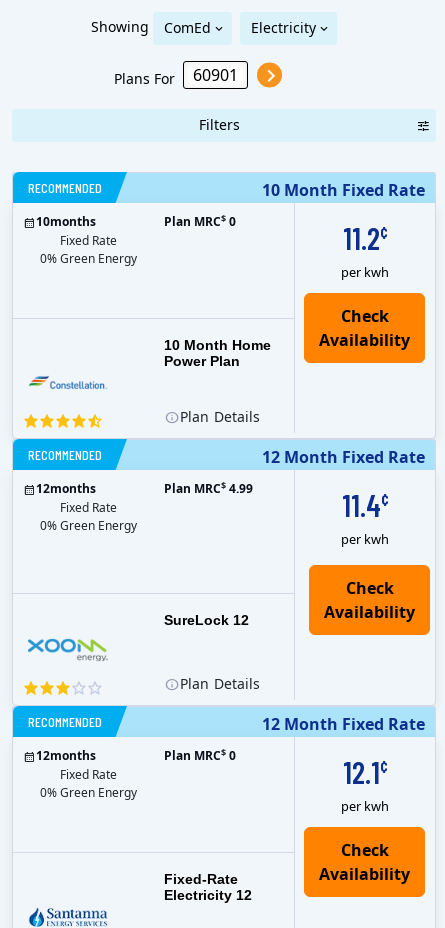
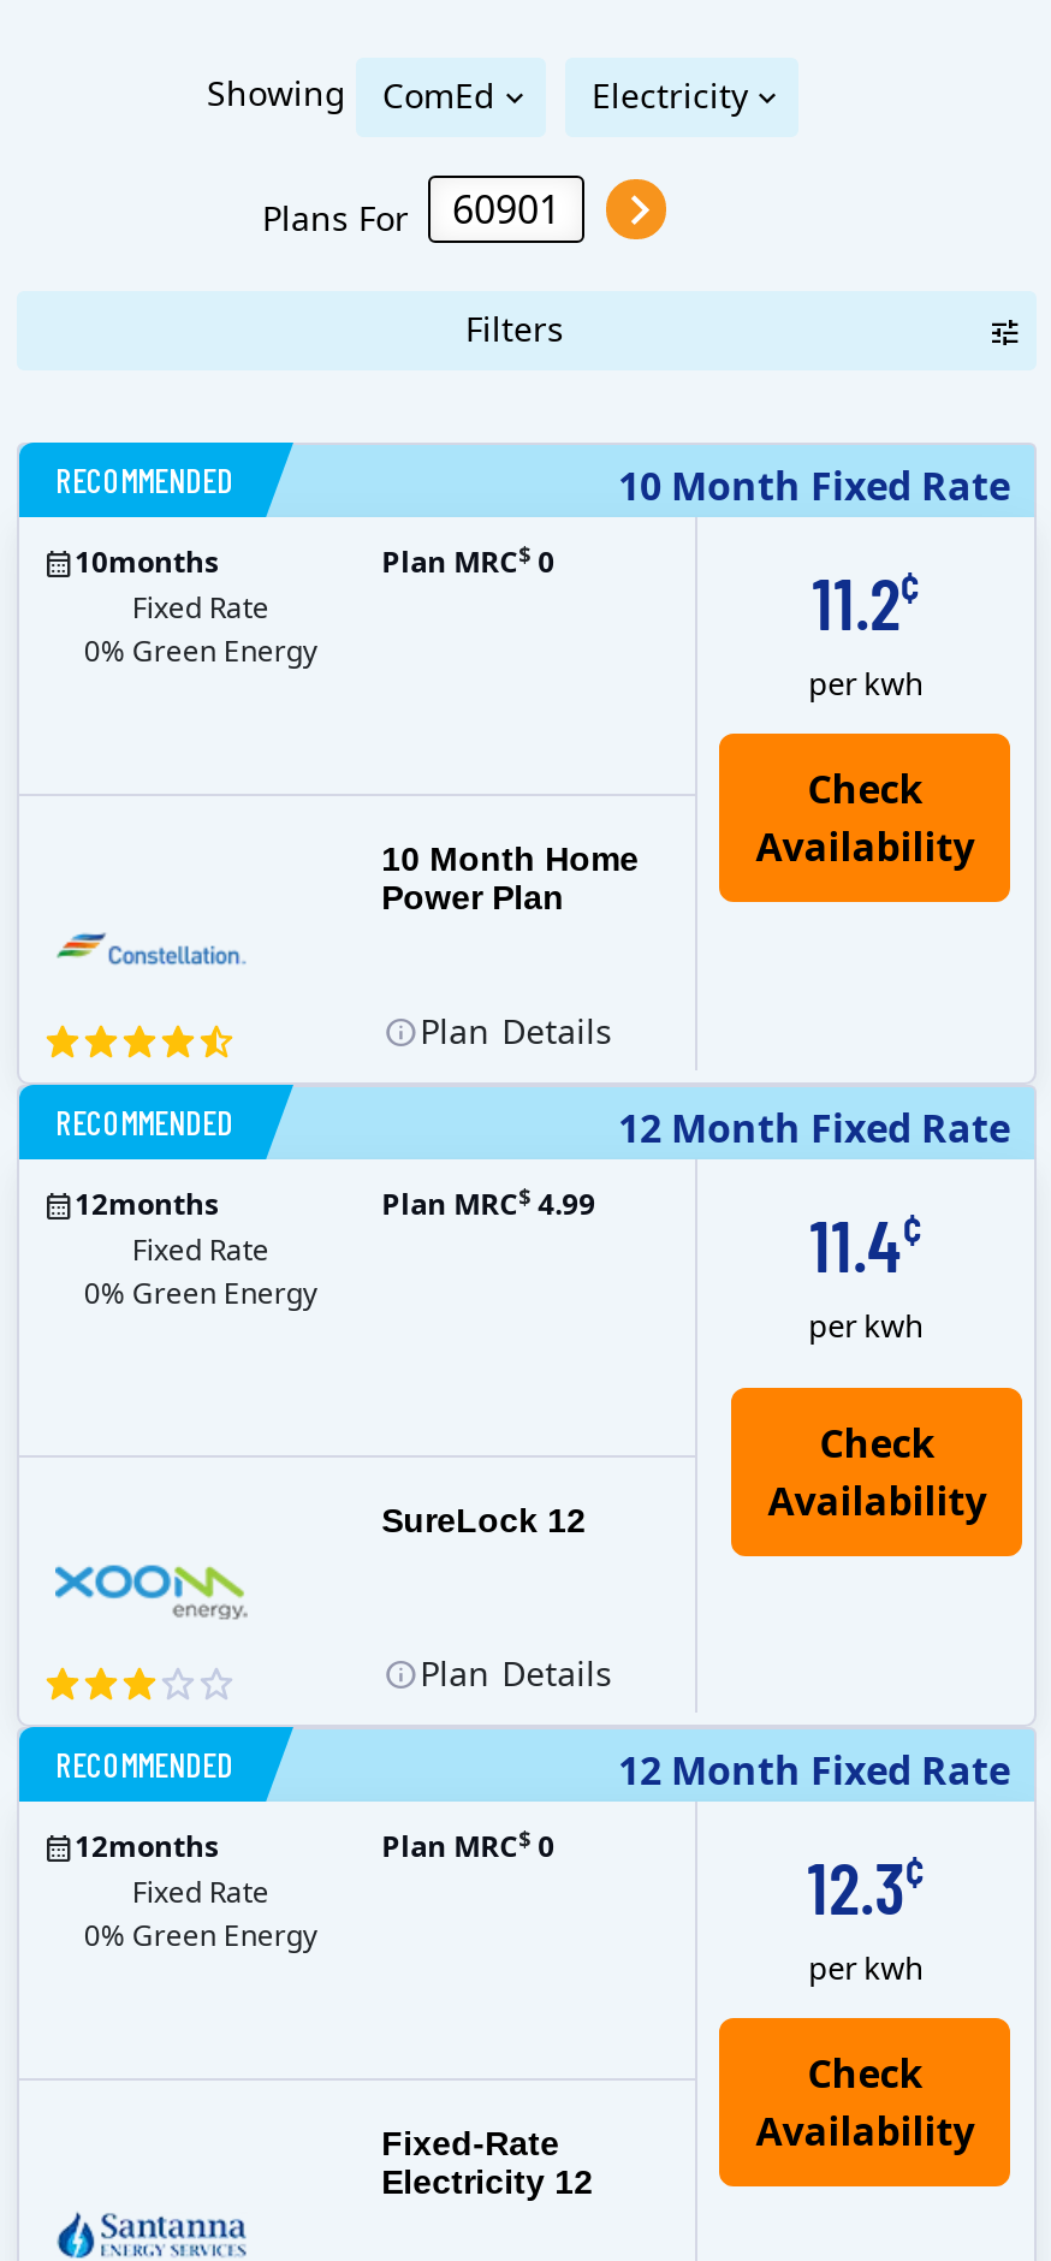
- 12.1¢
+ 12.3¢
